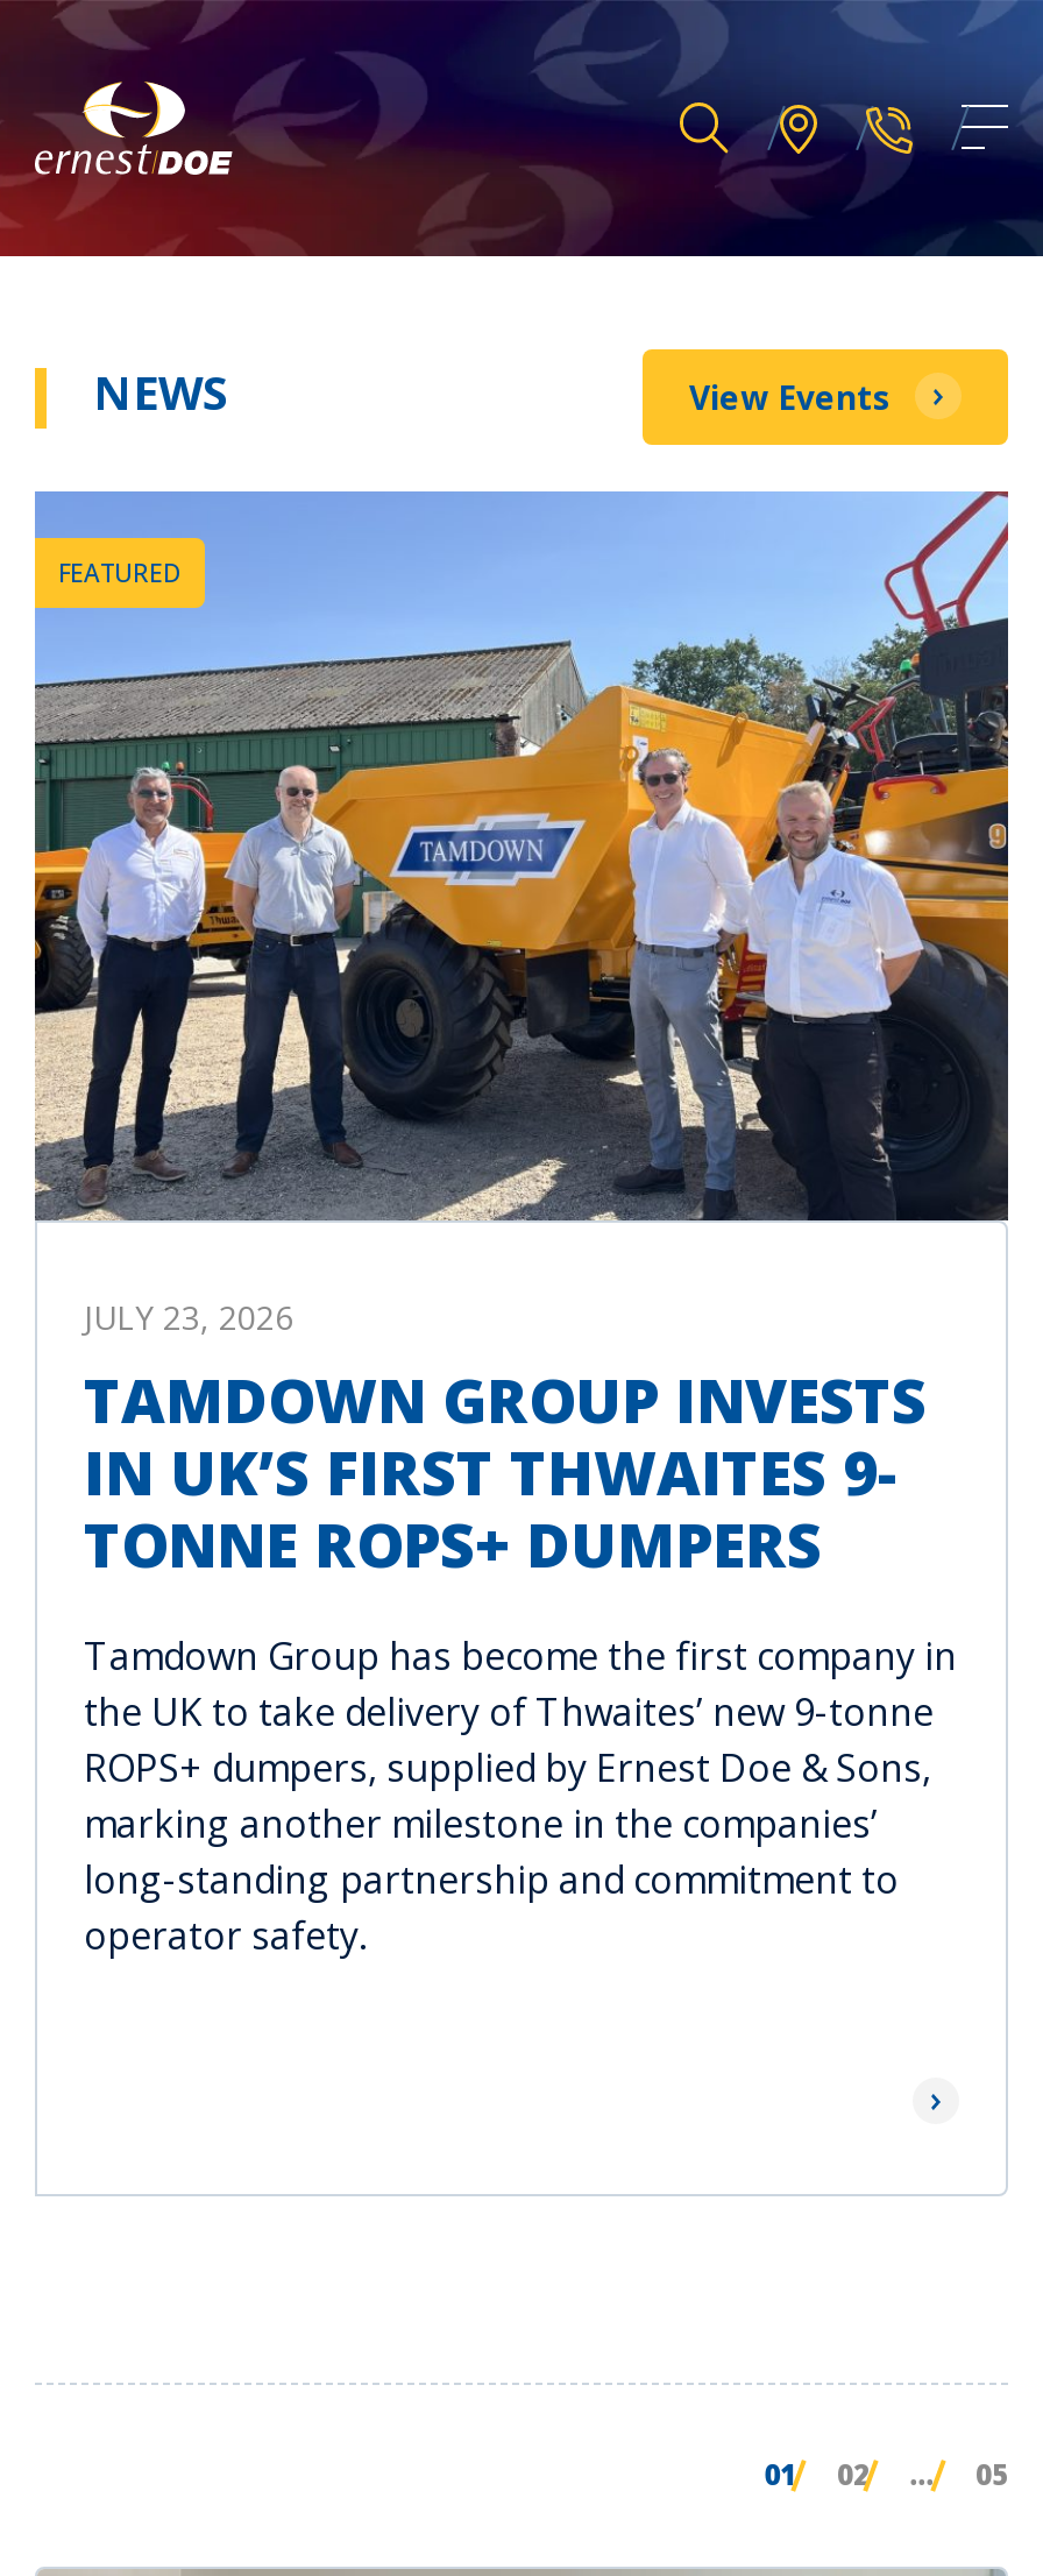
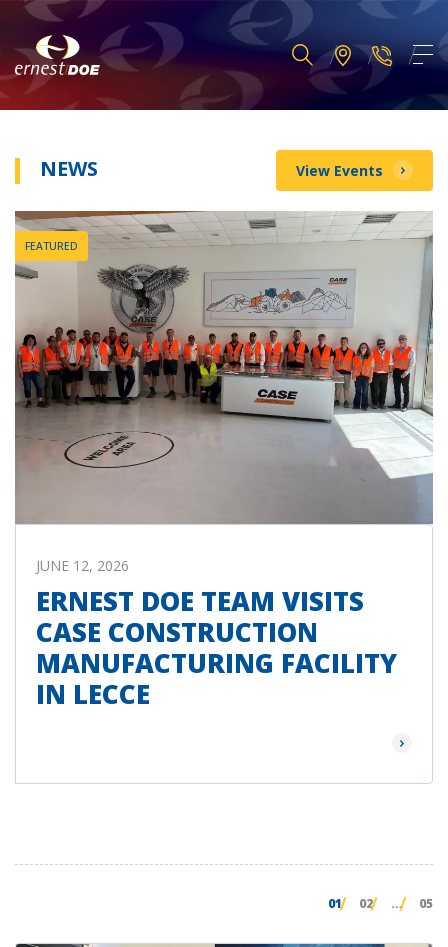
- [image]
- JULY 23, 2026
- TAMDOWN GROUP INVESTS
- IN UK’S FIRST THWAITES 9-
- TONNE ROPS+ DUMPERS
- Tamdown Group has become the first company in
- the UK to take delivery of Thwaites’ new 9-tonne
- ROPS+ dumpers, supplied by Ernest Doe & Sons,
- marking another milestone in the companies’
- long-standing partnership and commitment to
- operator safety.
+ [image]
+ JUNE 12, 2026
+ ERNEST DOE TEAM VISITS
+ CASE CONSTRUCTION
+ MANUFACTURING FACILITY
+ IN LECCE
